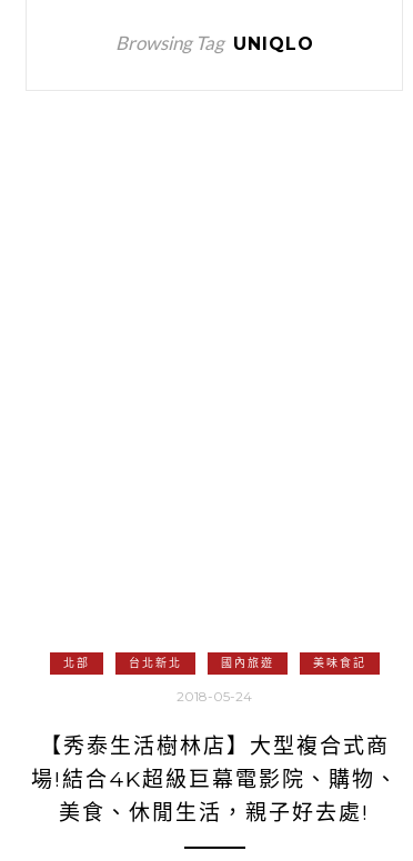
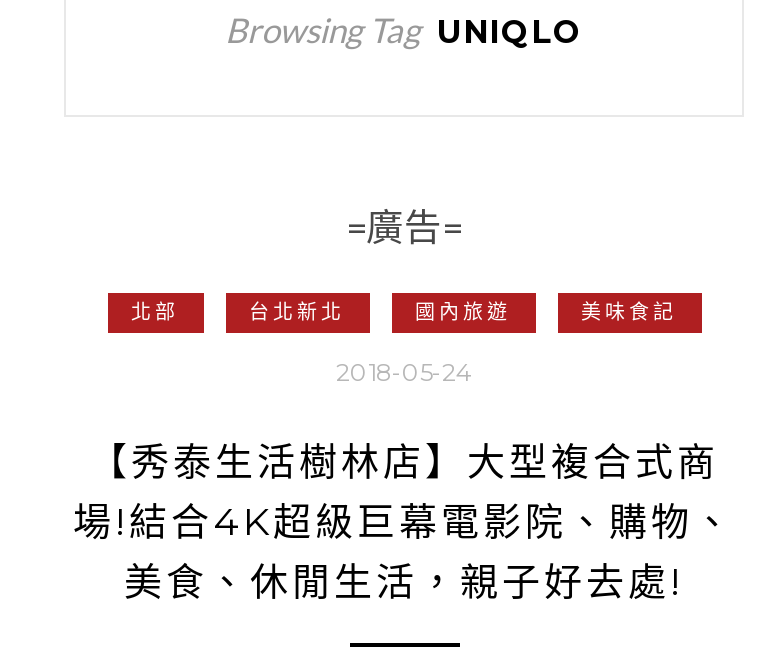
+ =廣告=
